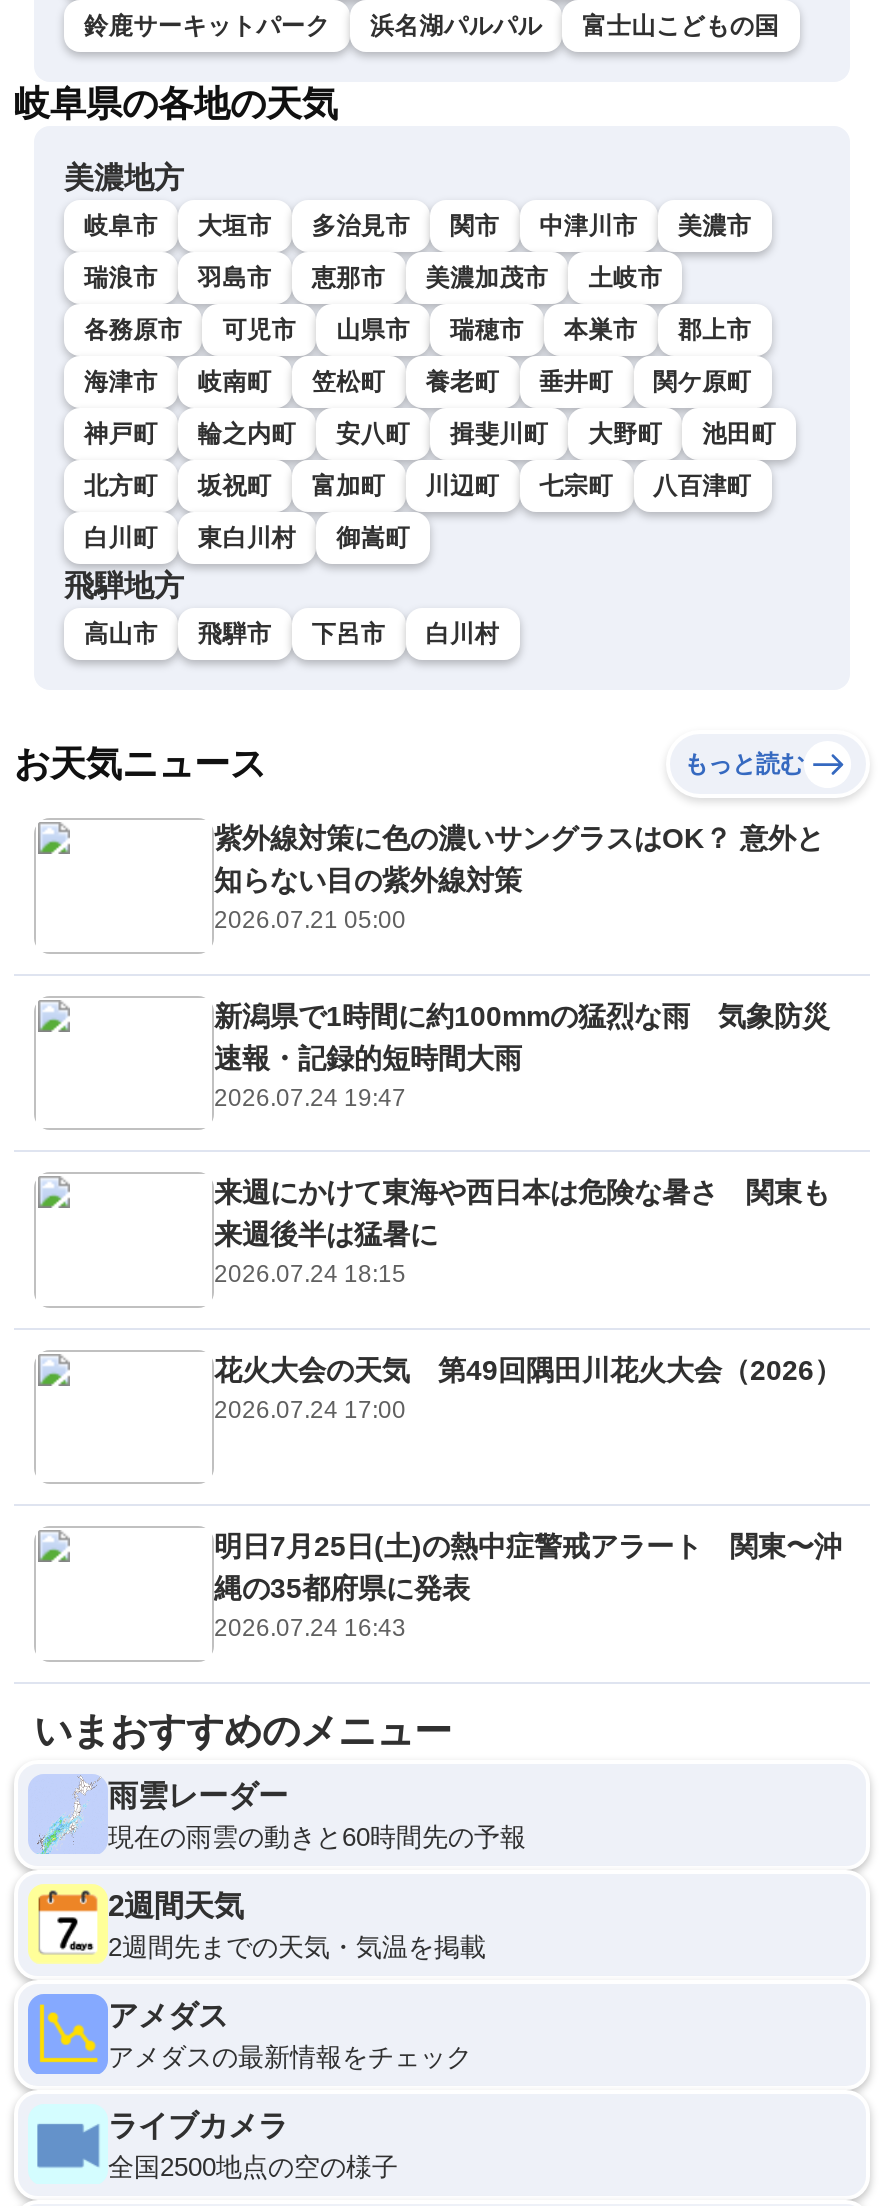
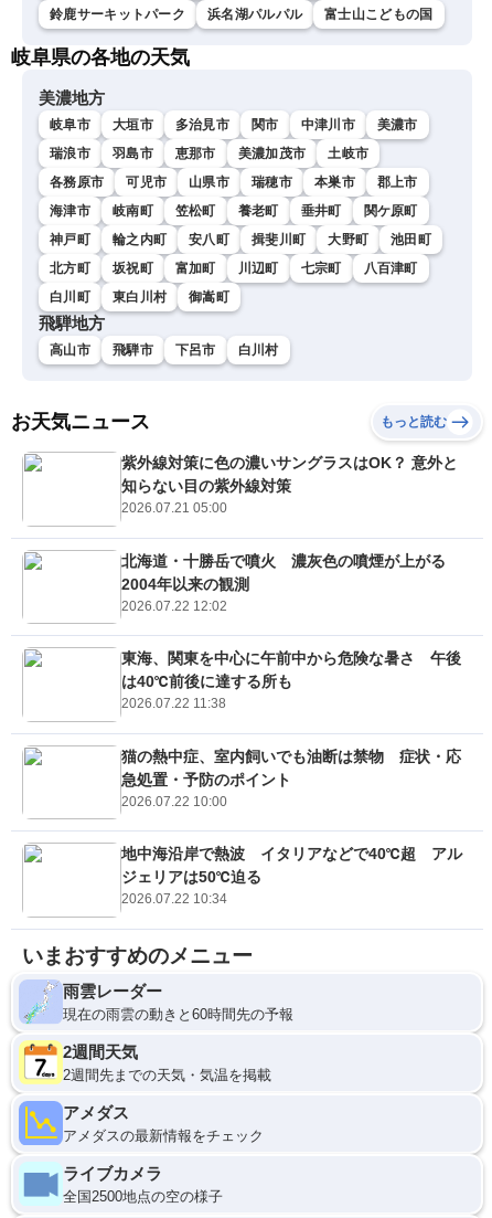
- 新潟県で1時間に約100mmの猛烈な雨 気象防災
- 速報・記録的短時間大雨
- 2026.07.24 19:47
+ 北海道・十勝岳で噴火 濃灰色の噴煙が上がる
+ 2004年以来の観測
+ 2026.07.22 12:02

- 来週にかけて東海や西日本は危険な暑さ 関東も
- 来週後半は猛暑に
- 2026.07.24 18:15
+ 東海、関東を中心に午前中から危険な暑さ 午後
+ は40℃前後に達する所も
+ 2026.07.22 11:38

- 花火大会の天気 第49回隅田川花火大会（2026）
- 2026.07.24 17:00
+ 猫の熱中症、室内飼いでも油断は禁物 症状・応
+ 急処置・予防のポイント
+ 2026.07.22 10:00

- 明日7月25日(土)の熱中症警戒アラート 関東〜沖
- 縄の35都府県に発表
- 2026.07.24 16:43
+ 地中海沿岸で熱波 イタリアなどで40℃超 アル
+ ジェリアは50℃迫る
+ 2026.07.22 10:34
